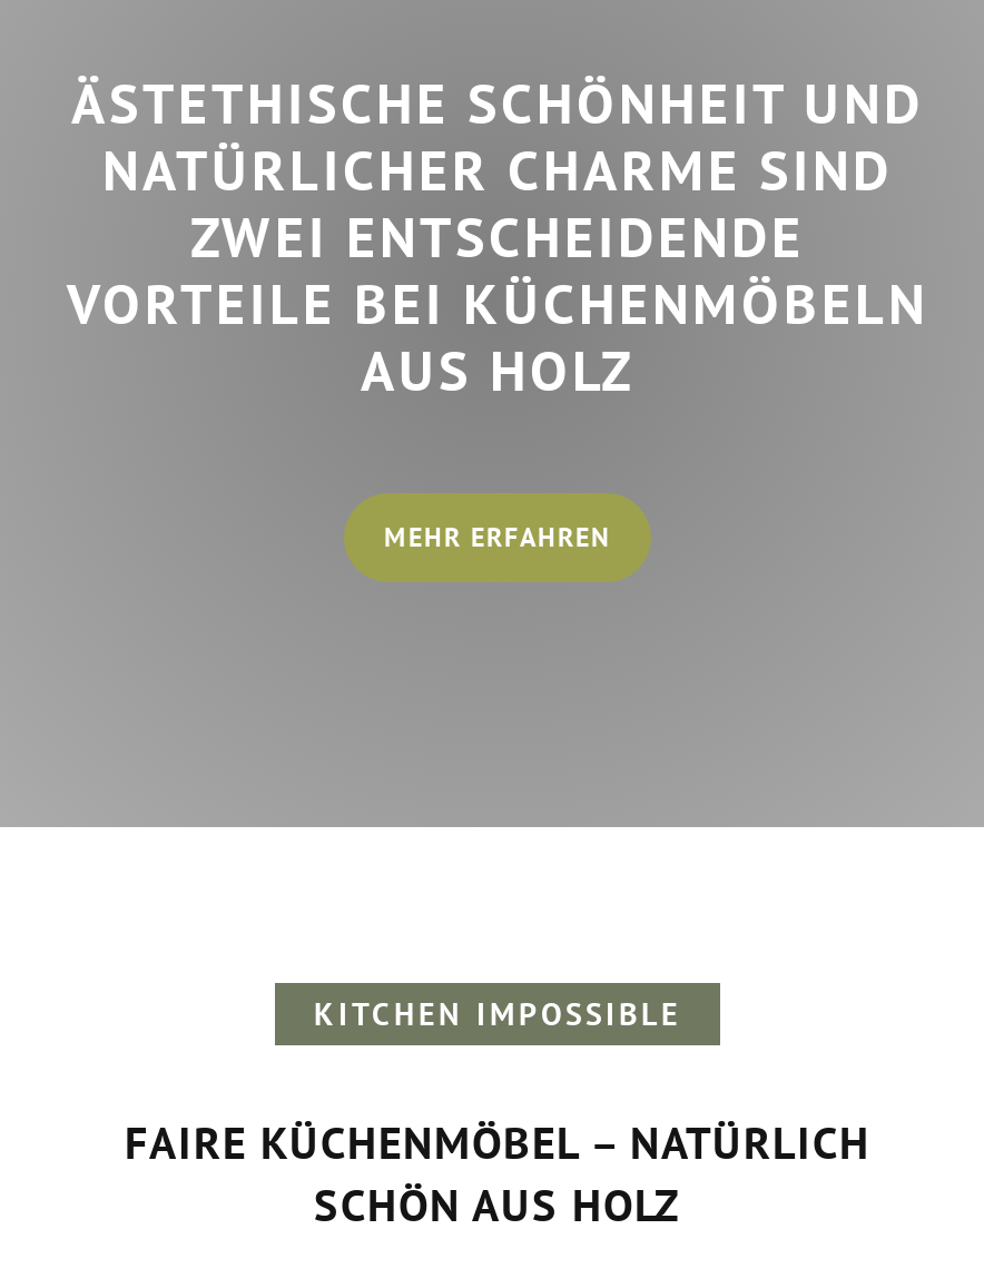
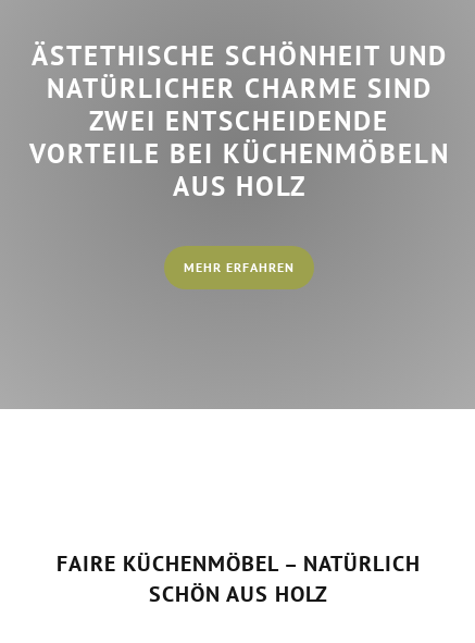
- KITCHEN IMPOSSIBLE
